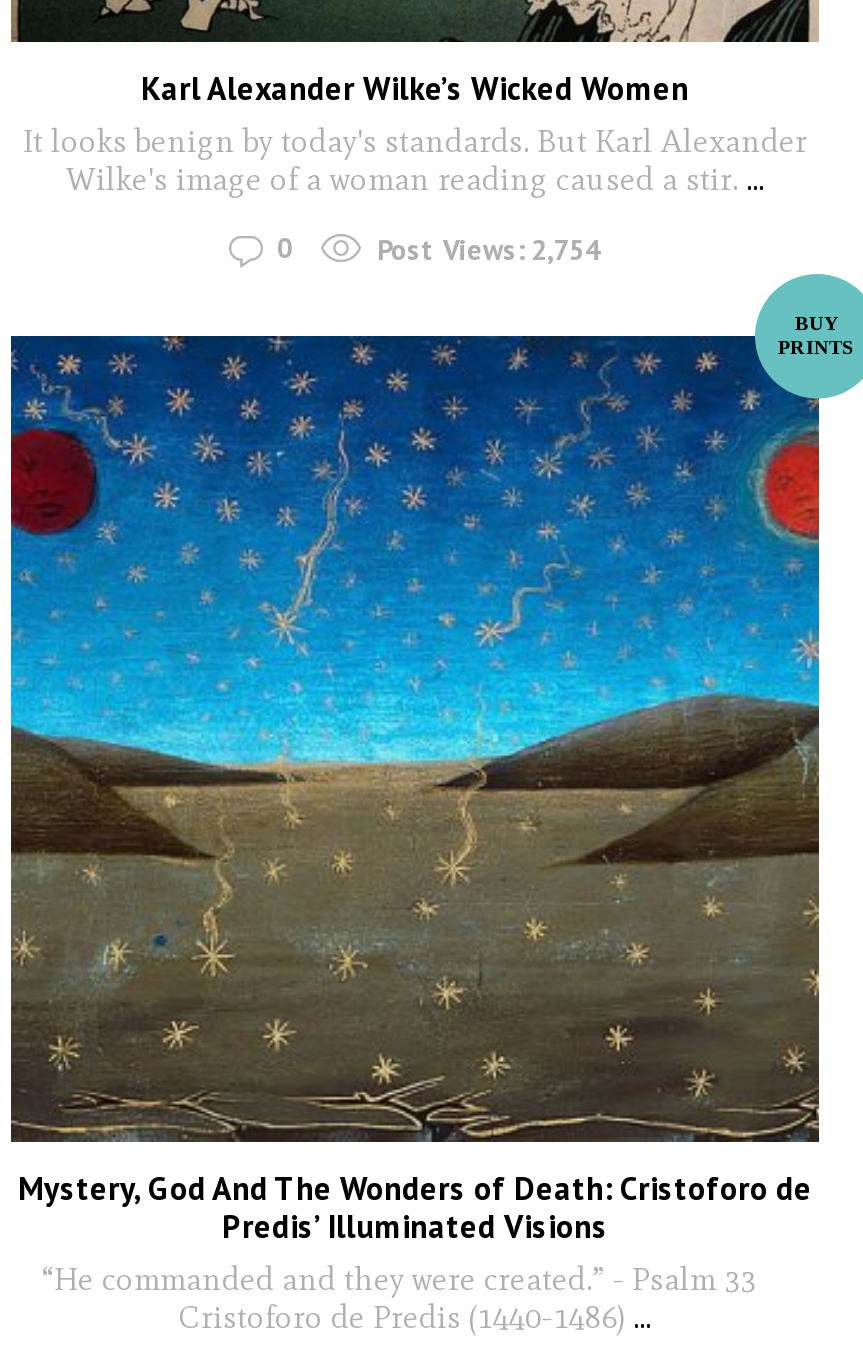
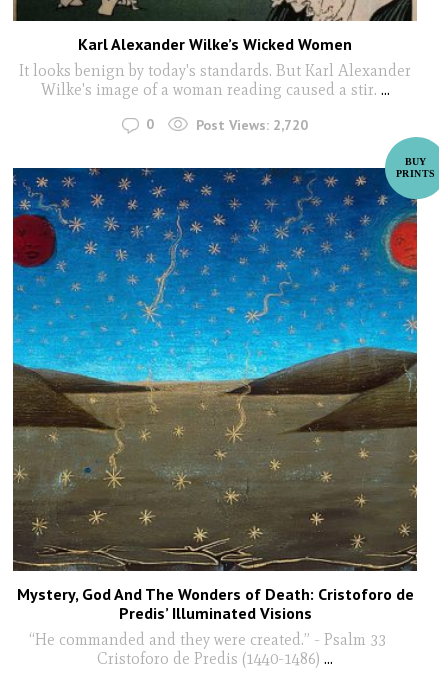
- Post Views: 2,754
+ Post Views: 2,720
